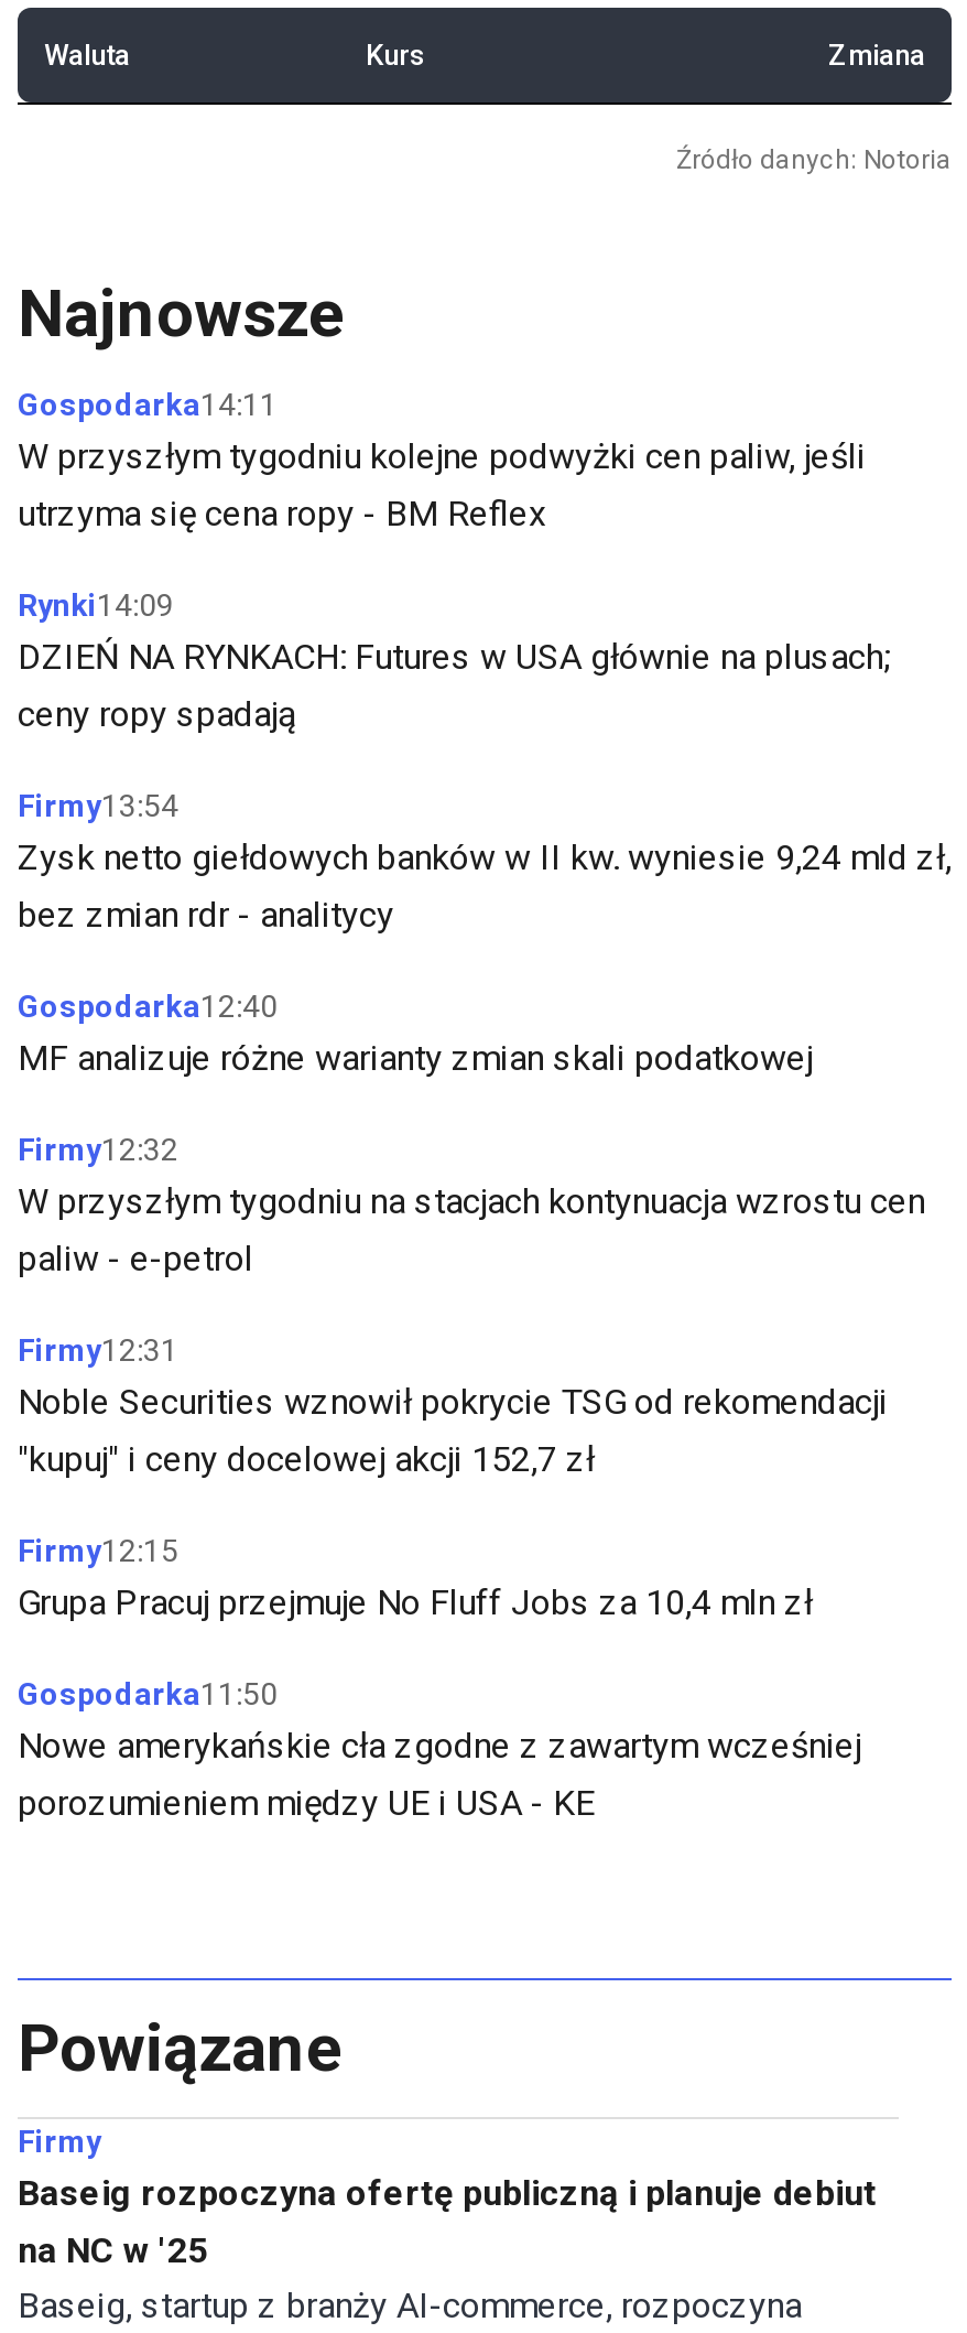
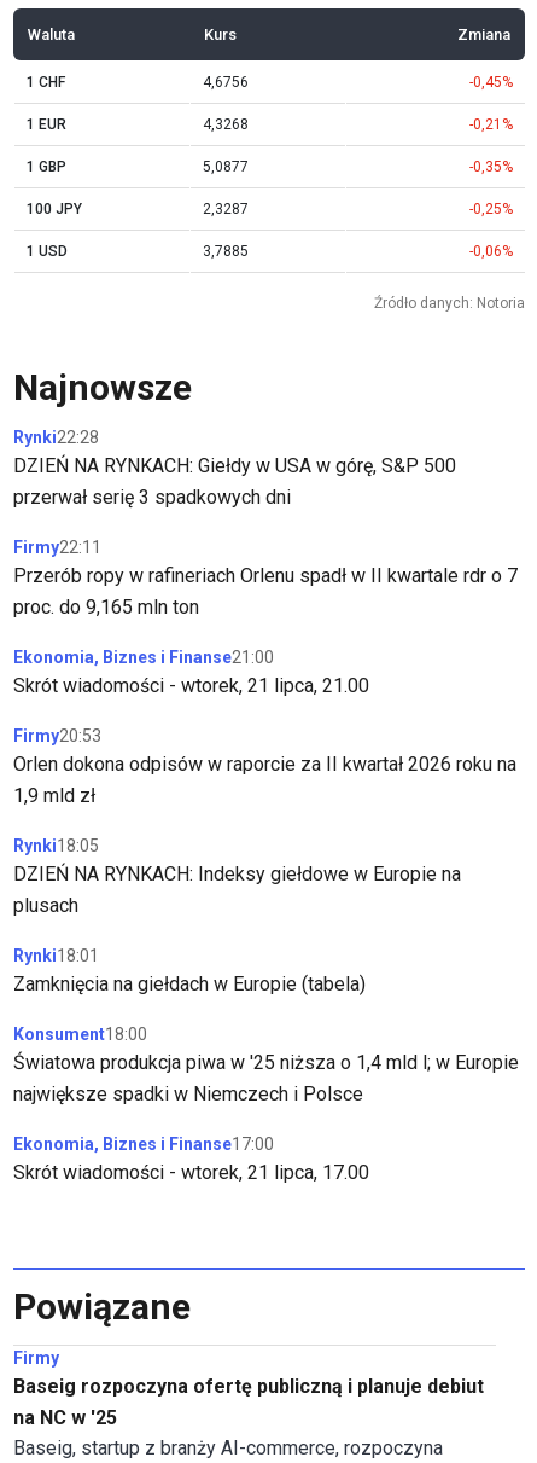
+ 1 CHF
+ 4,6756
+ -0,45%
+ 1 EUR
+ 4,3268
+ -0,21%
+ 1 GBP
+ 5,0877
+ -0,35%
+ 100 JPY
+ 2,3287
+ -0,25%
+ 1 USD
+ 3,7885
+ -0,06%

moved down: Źródło danych: Notoria

moved down: Najnowsze

- Gospodarka14:11
- W przyszłym tygodniu kolejne podwyżki cen paliw, jeśli
- utrzyma się cena ropy - BM Reflex
+ Rynki22:28
+ DZIEŃ NA RYNKACH: Giełdy w USA w górę, S&P 500
+ przerwał serię 3 spadkowych dni

- Rynki14:09
- DZIEŃ NA RYNKACH: Futures w USA głównie na plusach;
- ceny ropy spadają
+ Firmy22:11
+ Przerób ropy w rafineriach Orlenu spadł w II kwartale rdr o 7
+ proc. do 9,165 mln ton

- Firmy13:54
- Zysk netto giełdowych banków w II kw. wyniesie 9,24 mld zł,
- bez zmian rdr - analitycy
+ Ekonomia, Biznes i Finanse21:00
+ Skrót wiadomości - wtorek, 21 lipca, 21.00

- Gospodarka12:40
- MF analizuje różne warianty zmian skali podatkowej
+ Firmy20:53
+ Orlen dokona odpisów w raporcie za II kwartał 2026 roku na
+ 1,9 mld zł

- Firmy12:32
- W przyszłym tygodniu na stacjach kontynuacja wzrostu cen
- paliw - e-petrol
+ Rynki18:05
+ DZIEŃ NA RYNKACH: Indeksy giełdowe w Europie na
+ plusach

- Firmy12:31
- Noble Securities wznowił pokrycie TSG od rekomendacji
- "kupuj" i ceny docelowej akcji 152,7 zł
+ Rynki18:01
+ Zamknięcia na giełdach w Europie (tabela)

- Firmy12:15
- Grupa Pracuj przejmuje No Fluff Jobs za 10,4 mln zł
+ Konsument18:00
+ Światowa produkcja piwa w '25 niższa o 1,4 mld l; w Europie
+ największe spadki w Niemczech i Polsce

- Gospodarka11:50
- Nowe amerykańskie cła zgodne z zawartym wcześniej
- porozumieniem między UE i USA - KE
+ Ekonomia, Biznes i Finanse17:00
+ Skrót wiadomości - wtorek, 21 lipca, 17.00
